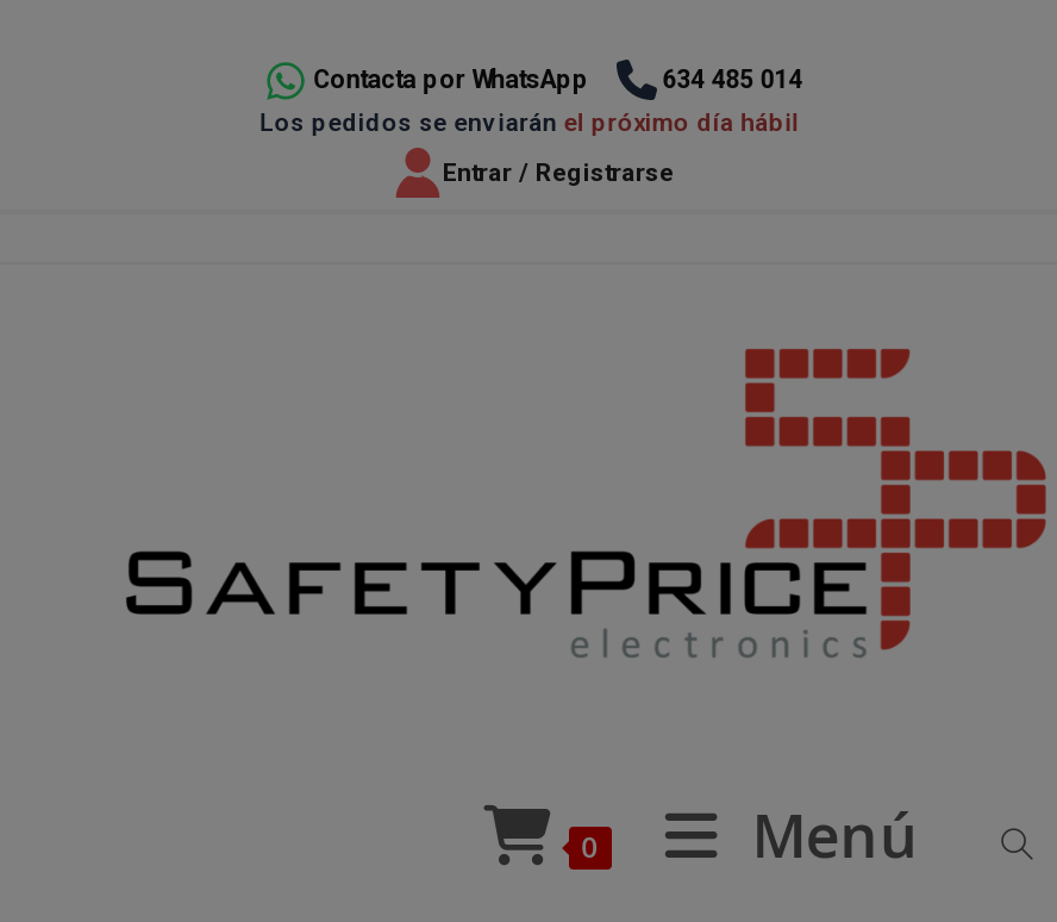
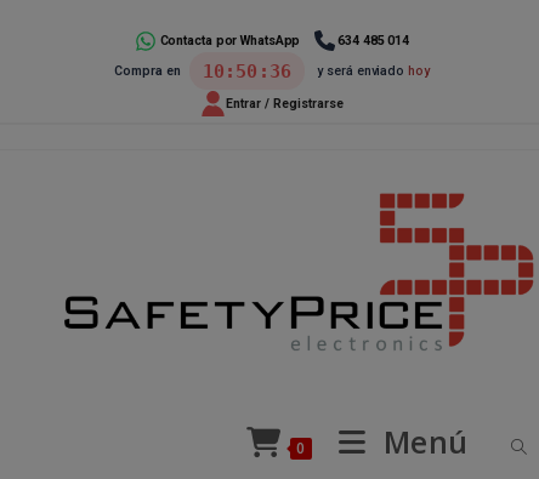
- Los pedidos se enviarán el próximo día hábil
+ Compra en
+ 10:50:36
+ y será enviado hoy
